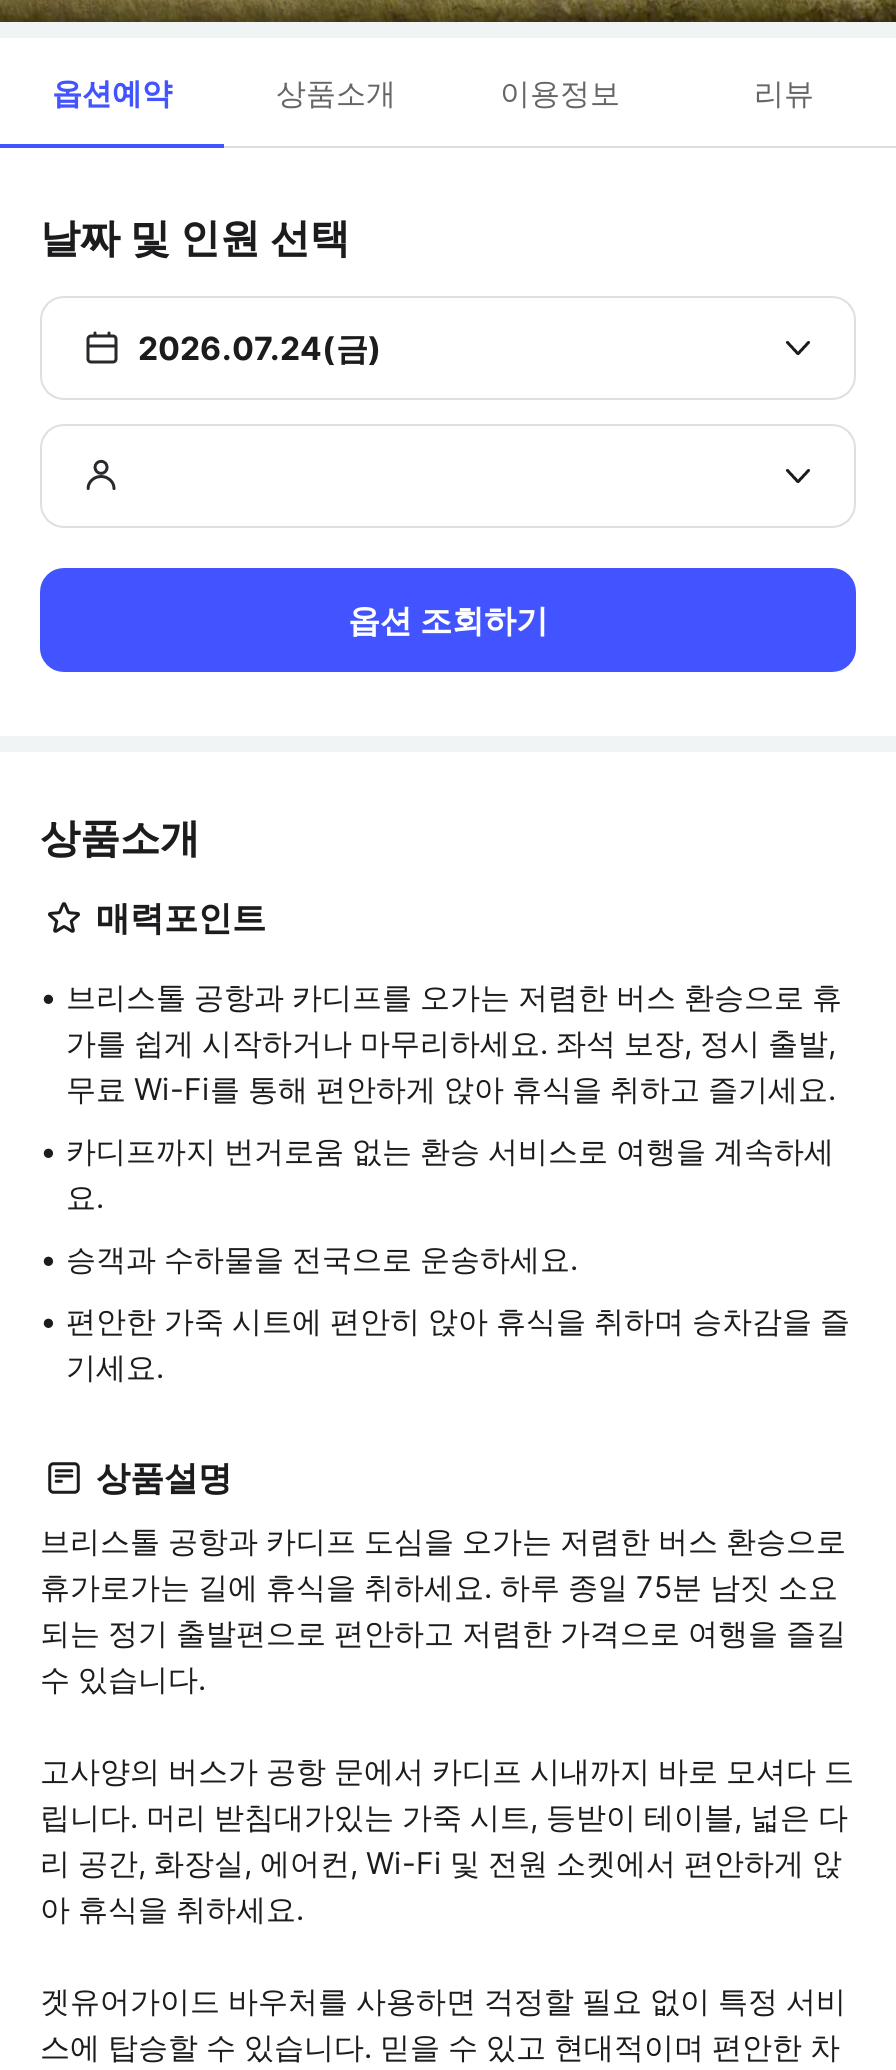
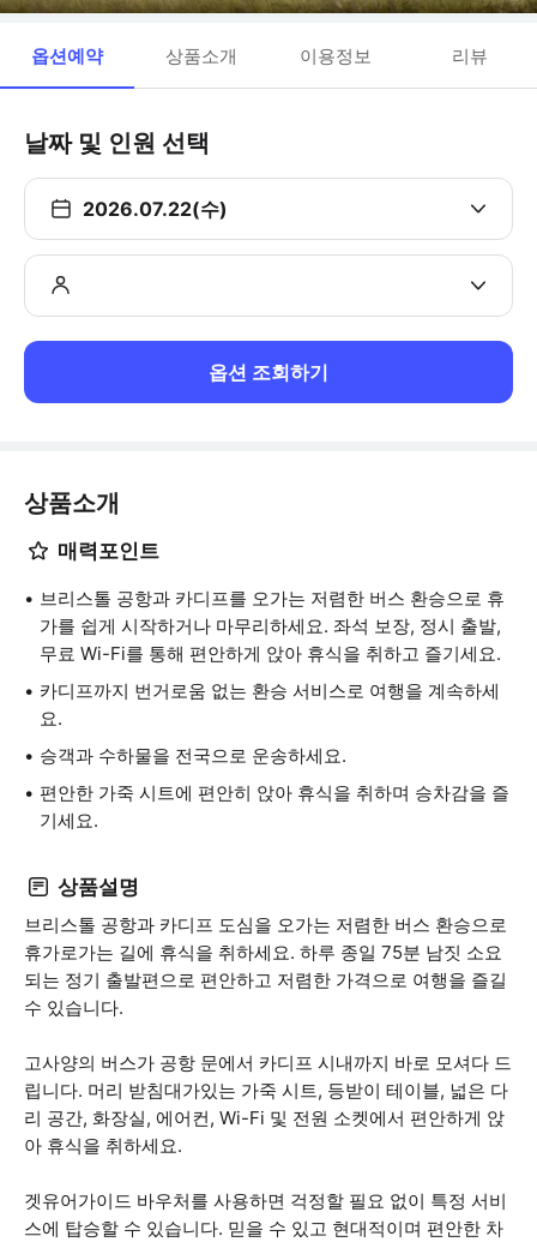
- 2026.07.24(금)
+ 2026.07.22(수)
